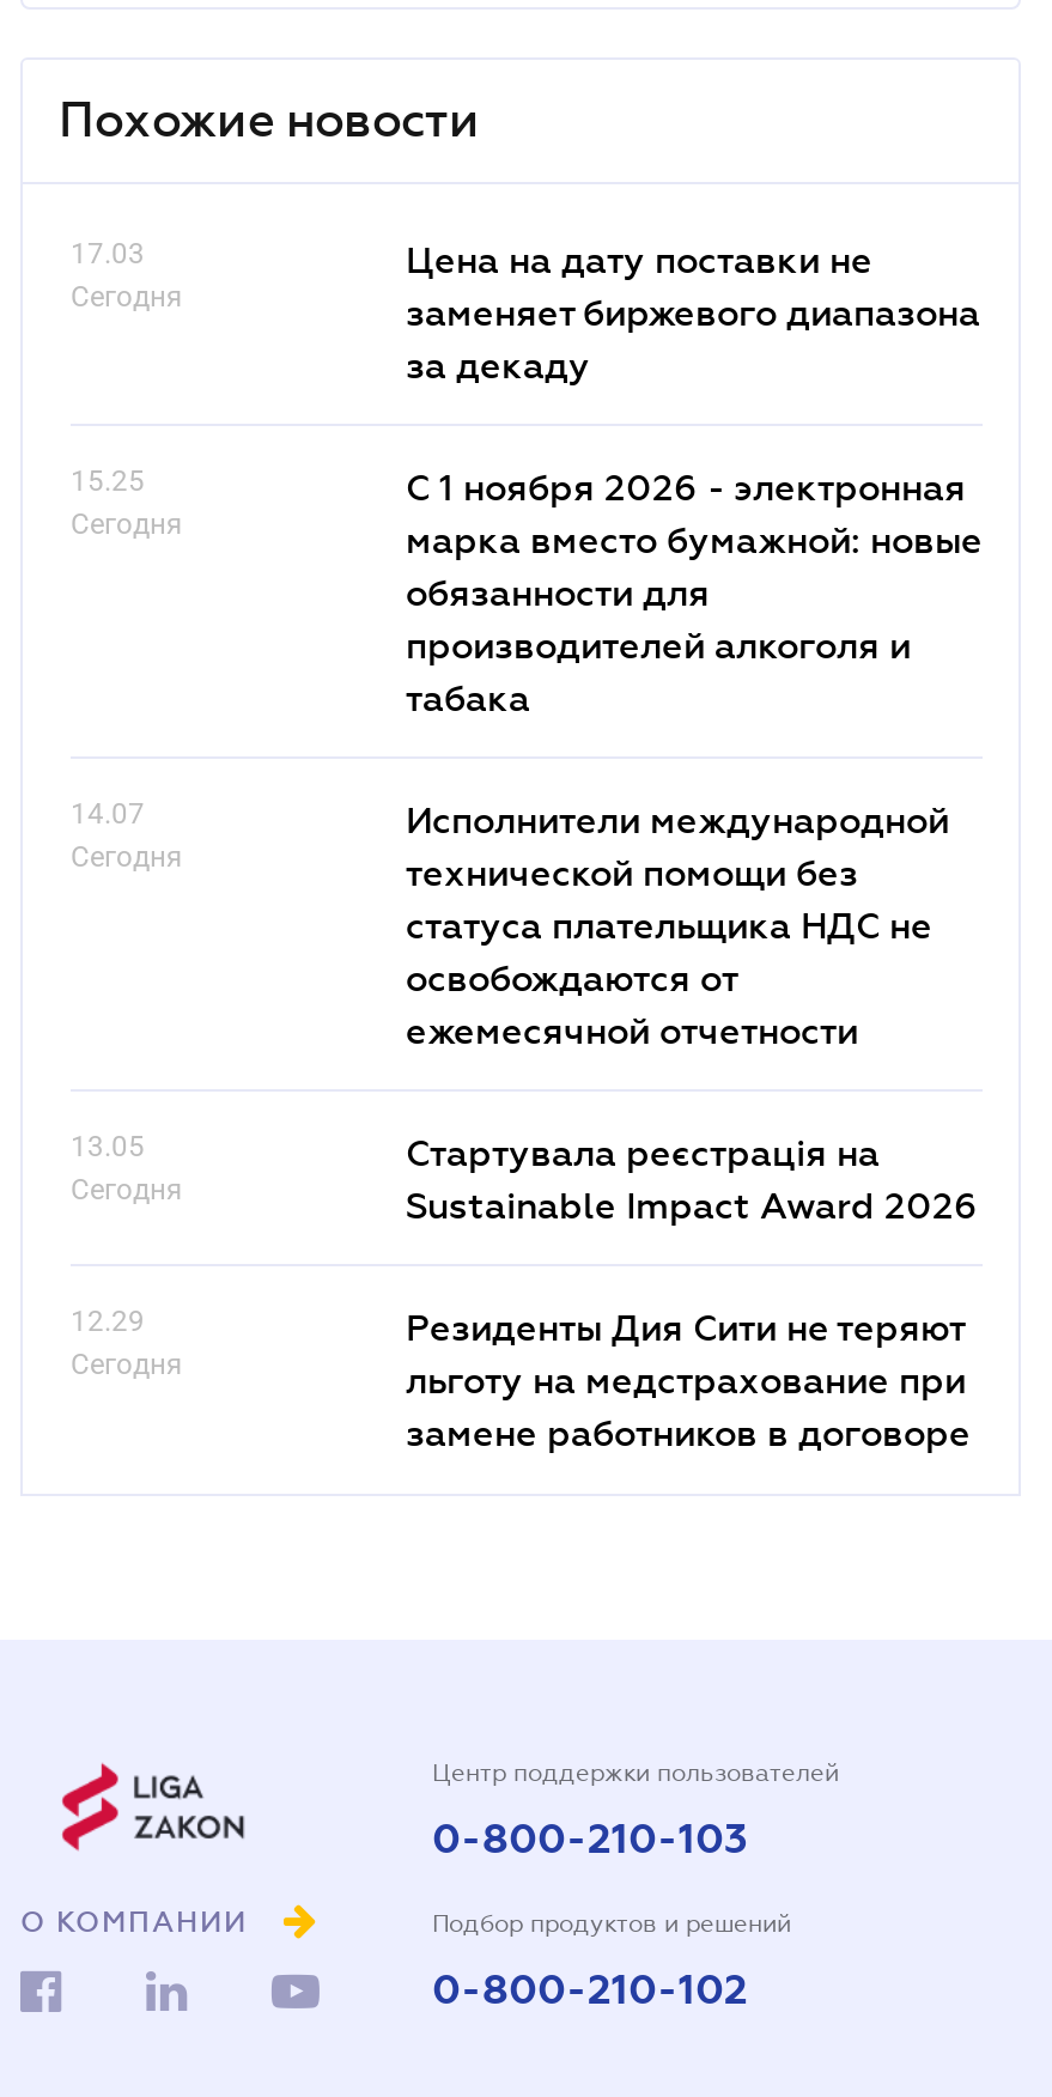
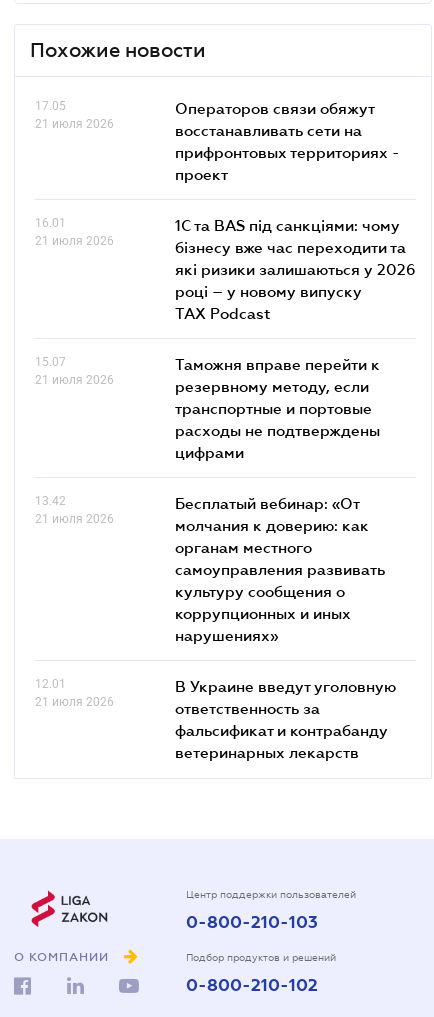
- 17.03
- Сегодня
+ 17.05
+ 21 июля 2026

- Цена на дату поставки не
- заменяет биржевого диапазона
- за декаду
+ Операторов связи обяжут
+ восстанавливать сети на
+ прифронтовых территориях -
+ проект

- 15.25
- Сегодня
+ 16.01
+ 21 июля 2026

- С 1 ноября 2026 - электронная
- марка вместо бумажной: новые
- обязанности для
- производителей алкоголя и
- табака
+ 1С та BAS під санкціями: чому
+ бізнесу вже час переходити та
+ які ризики залишаються у 2026
+ році – у новому випуску
+ TAX Podcast

- 14.07
- Сегодня
+ 15.07
+ 21 июля 2026

- Исполнители международной
- технической помощи без
- статуса плательщика НДС не
- освобождаются от
- ежемесячной отчетности
+ Таможня вправе перейти к
+ резервному методу, если
+ транспортные и портовые
+ расходы не подтверждены
+ цифрами

- 13.05
- Сегодня
+ 13.42
+ 21 июля 2026

- Стартувала реєстрація на
- Sustainable Impact Award 2026
+ Бесплатый вебинар: «От
+ молчания к доверию: как
+ органам местного
+ самоуправления развивать
+ культуру сообщения о
+ коррупционных и иных
+ нарушениях»

- 12.29
- Сегодня
+ 12.01
+ 21 июля 2026

- Резиденты Дия Сити не теряют
- льготу на медстрахование при
- замене работников в договоре
+ В Украине введут уголовную
+ ответственность за
+ фальсификат и контрабанду
+ ветеринарных лекарств
